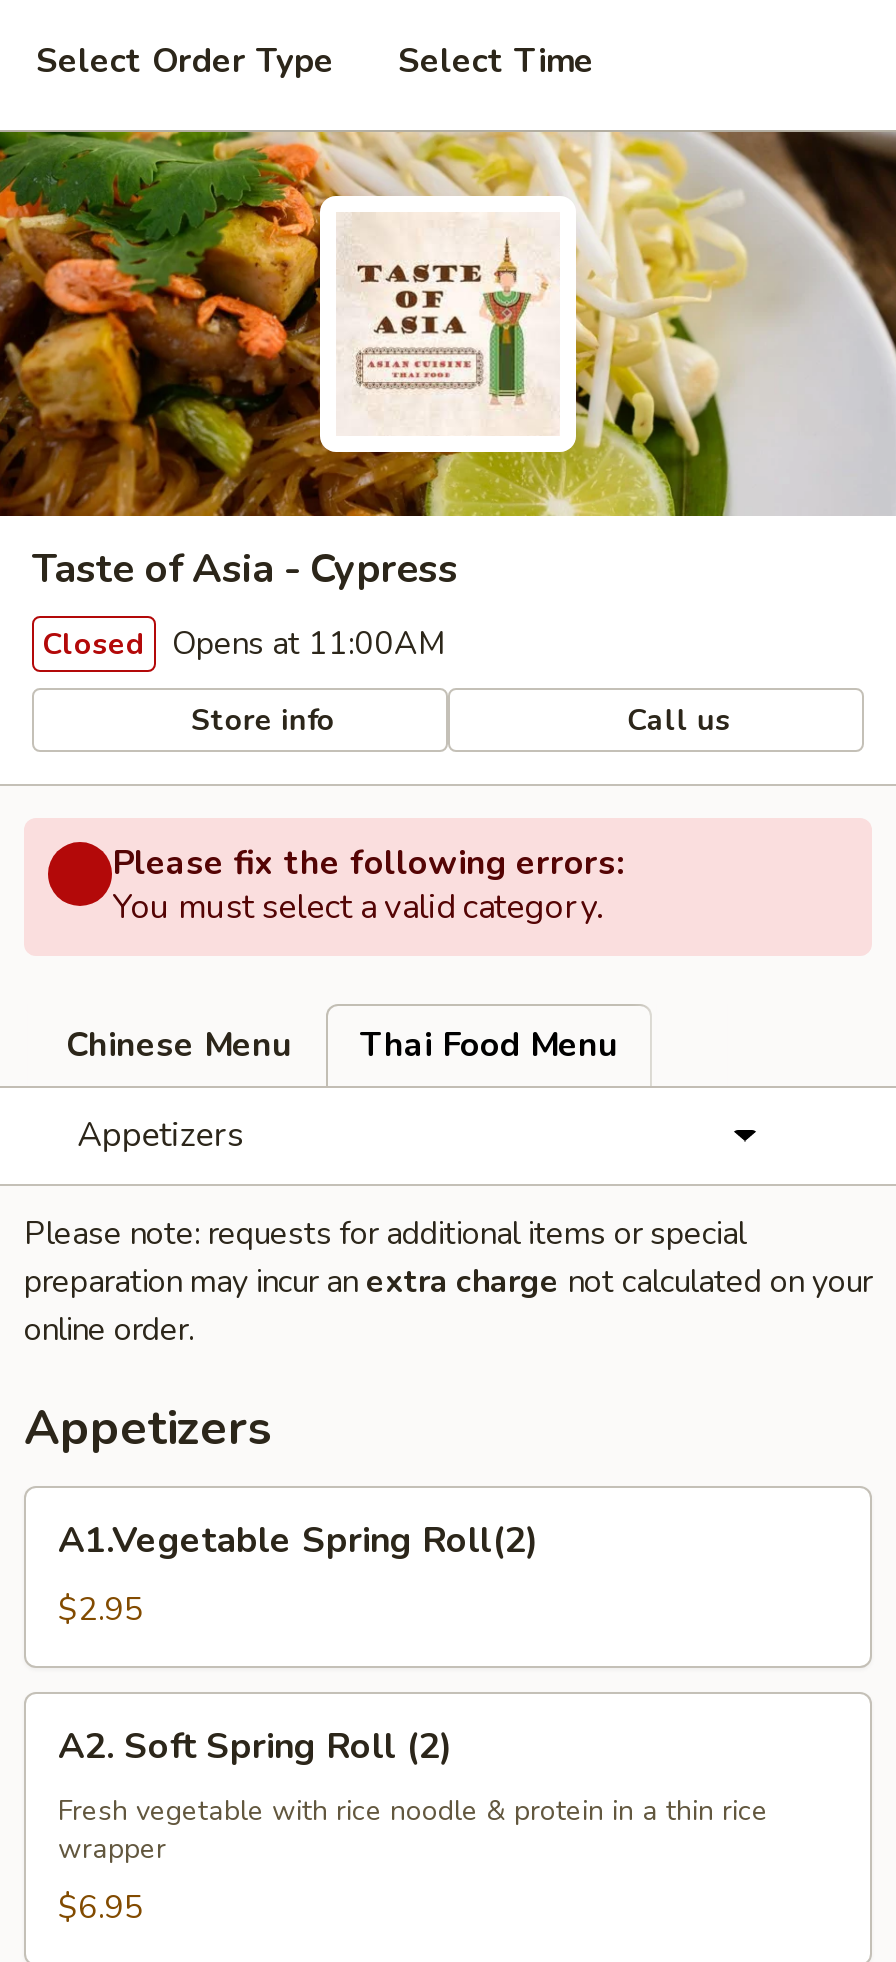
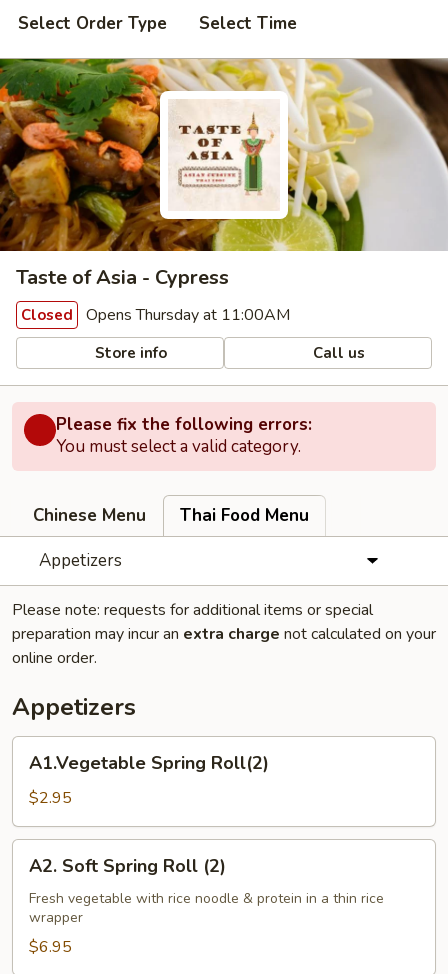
- Closed Opens at 11:00AM
+ Closed Opens Thursday at 11:00AM
